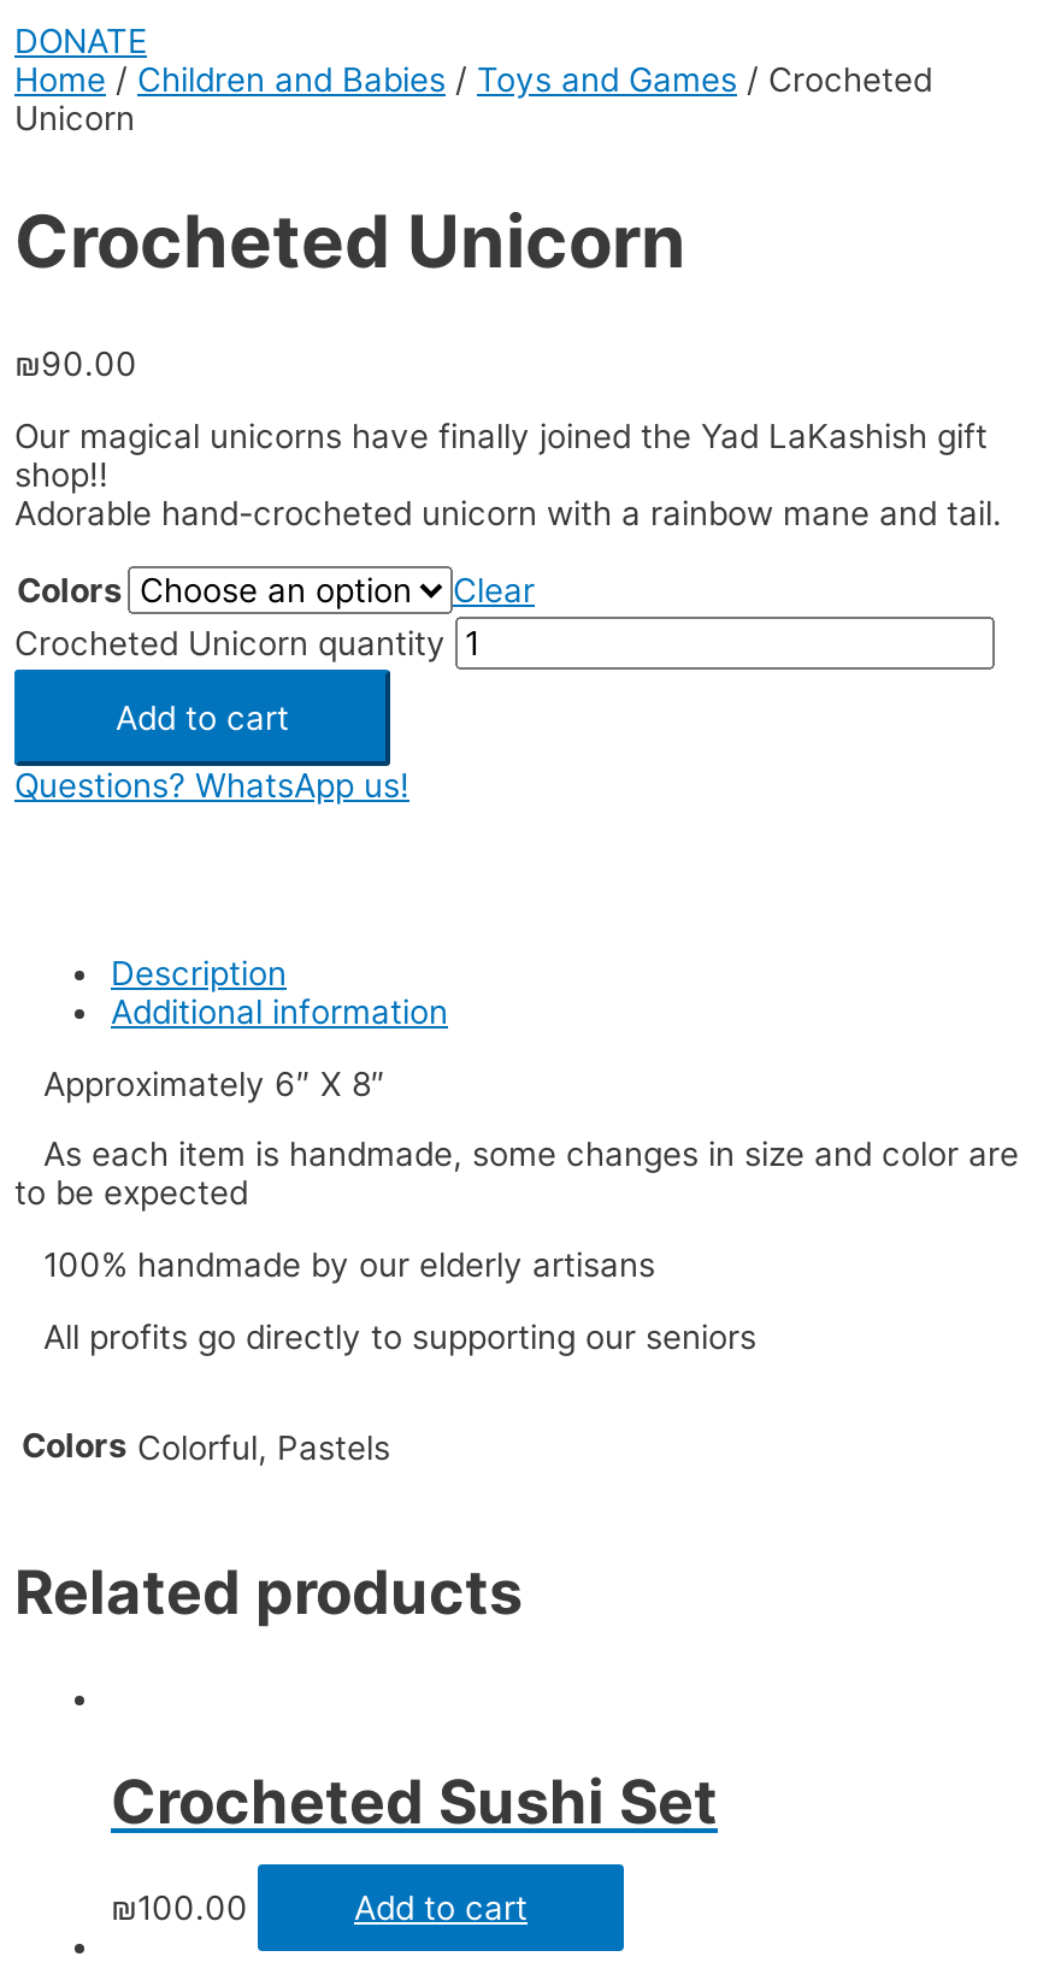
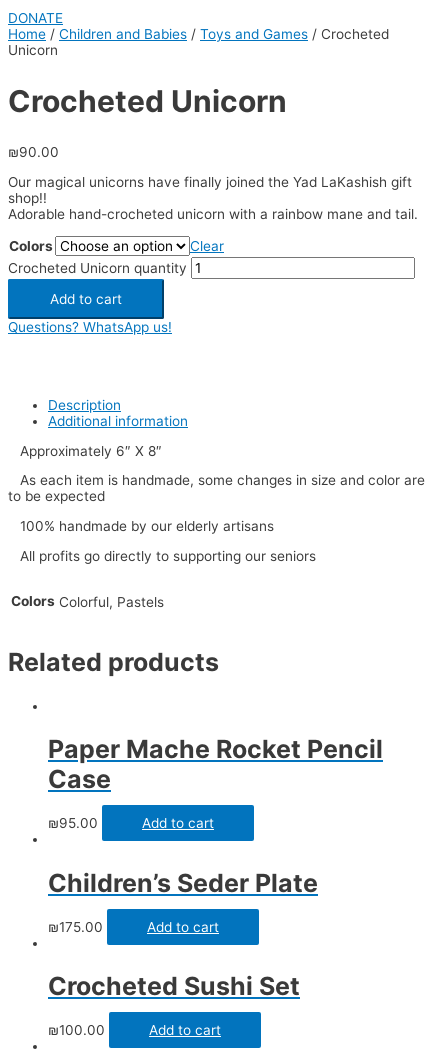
+ Paper Mache Rocket Pencil
+ Case
+ ₪95.00
+ Add to cart
+ Children’s Seder Plate
+ ₪175.00
+ Add to cart
